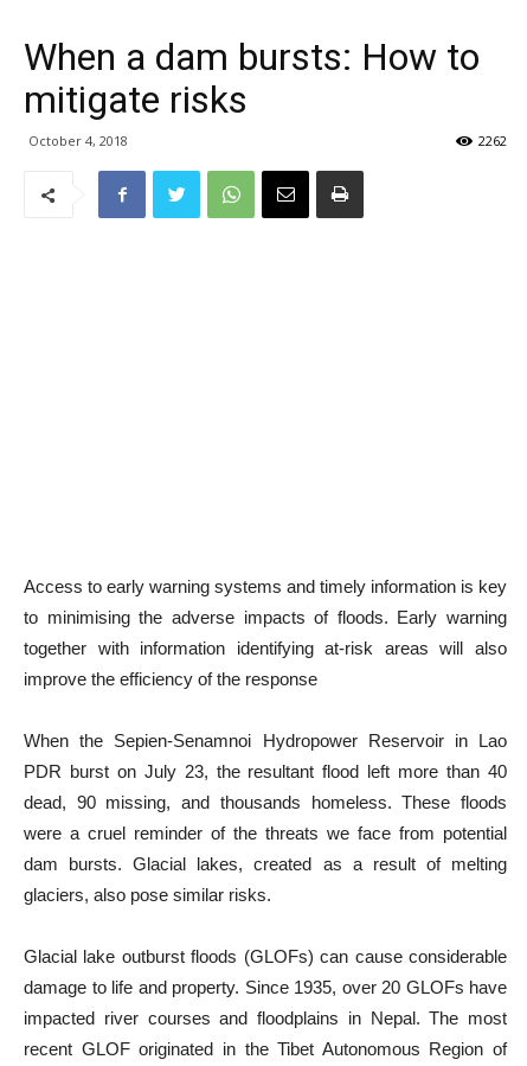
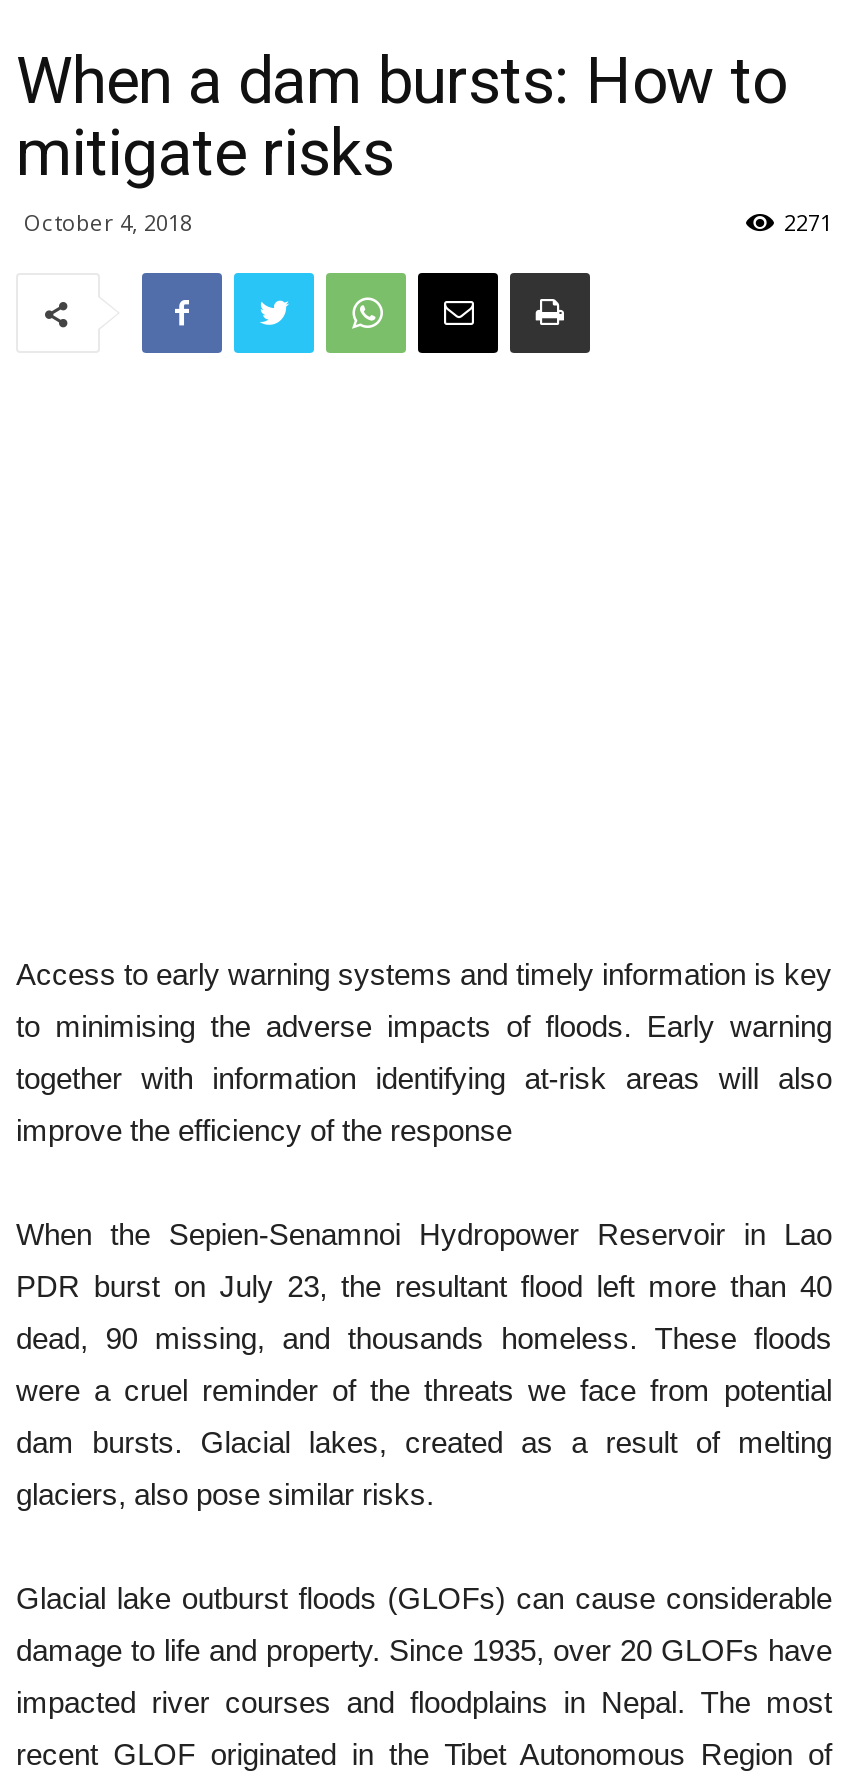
- 2262
+ 2271
